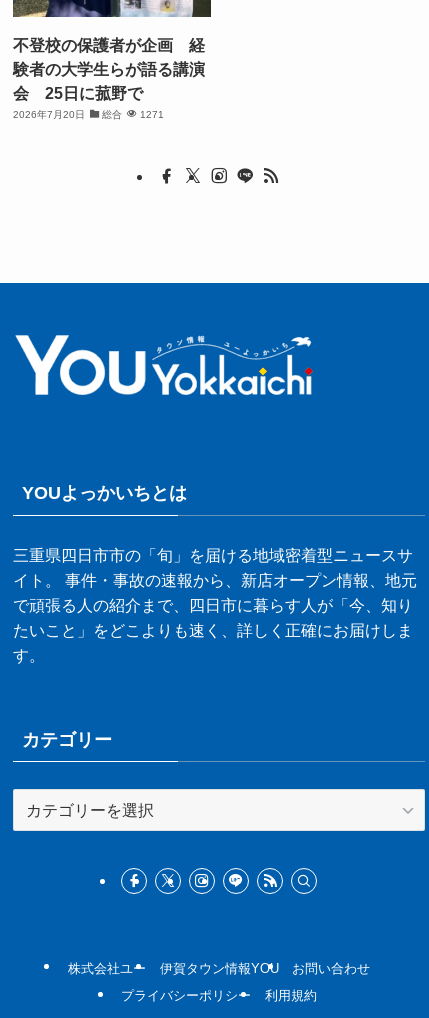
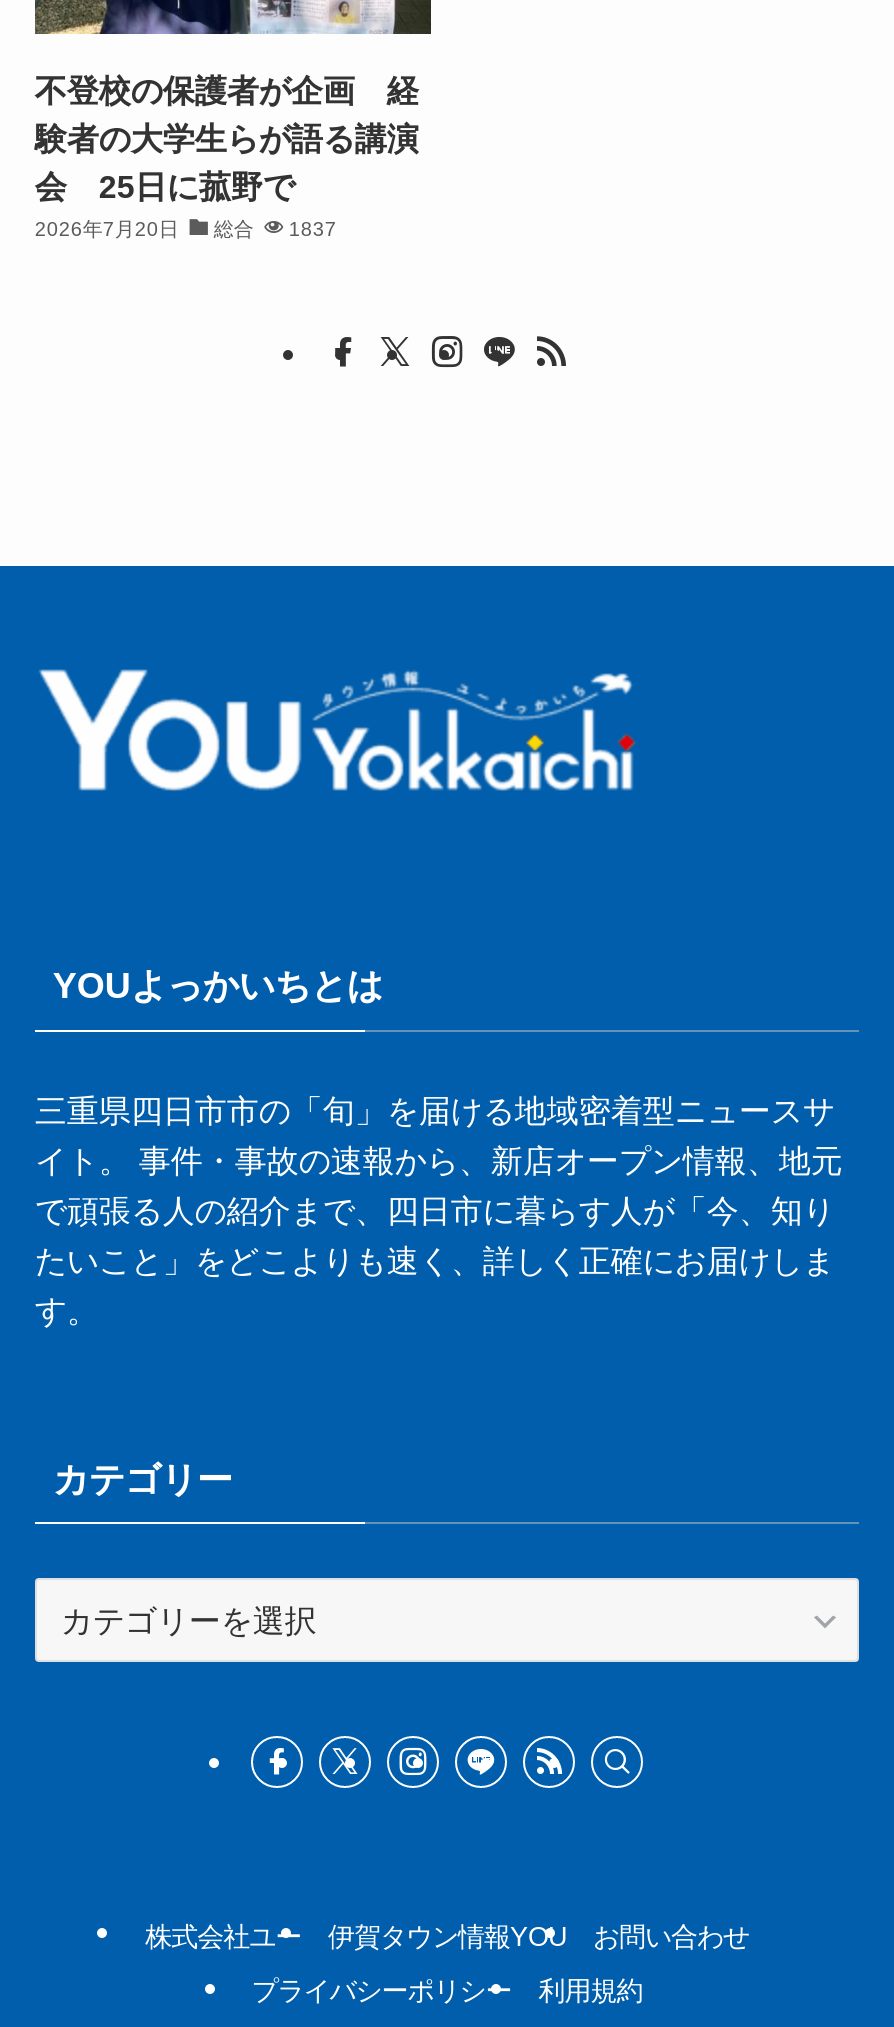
- 2026年7月20日 総合 1271
+ 2026年7月20日 総合 1837
